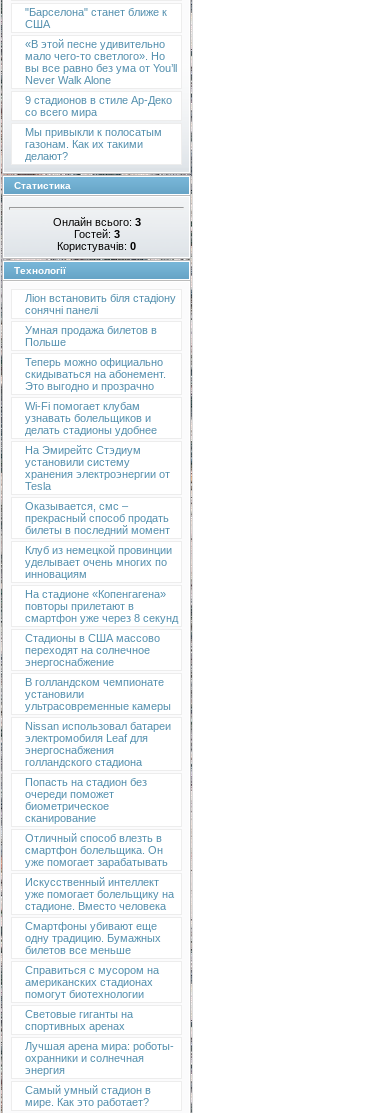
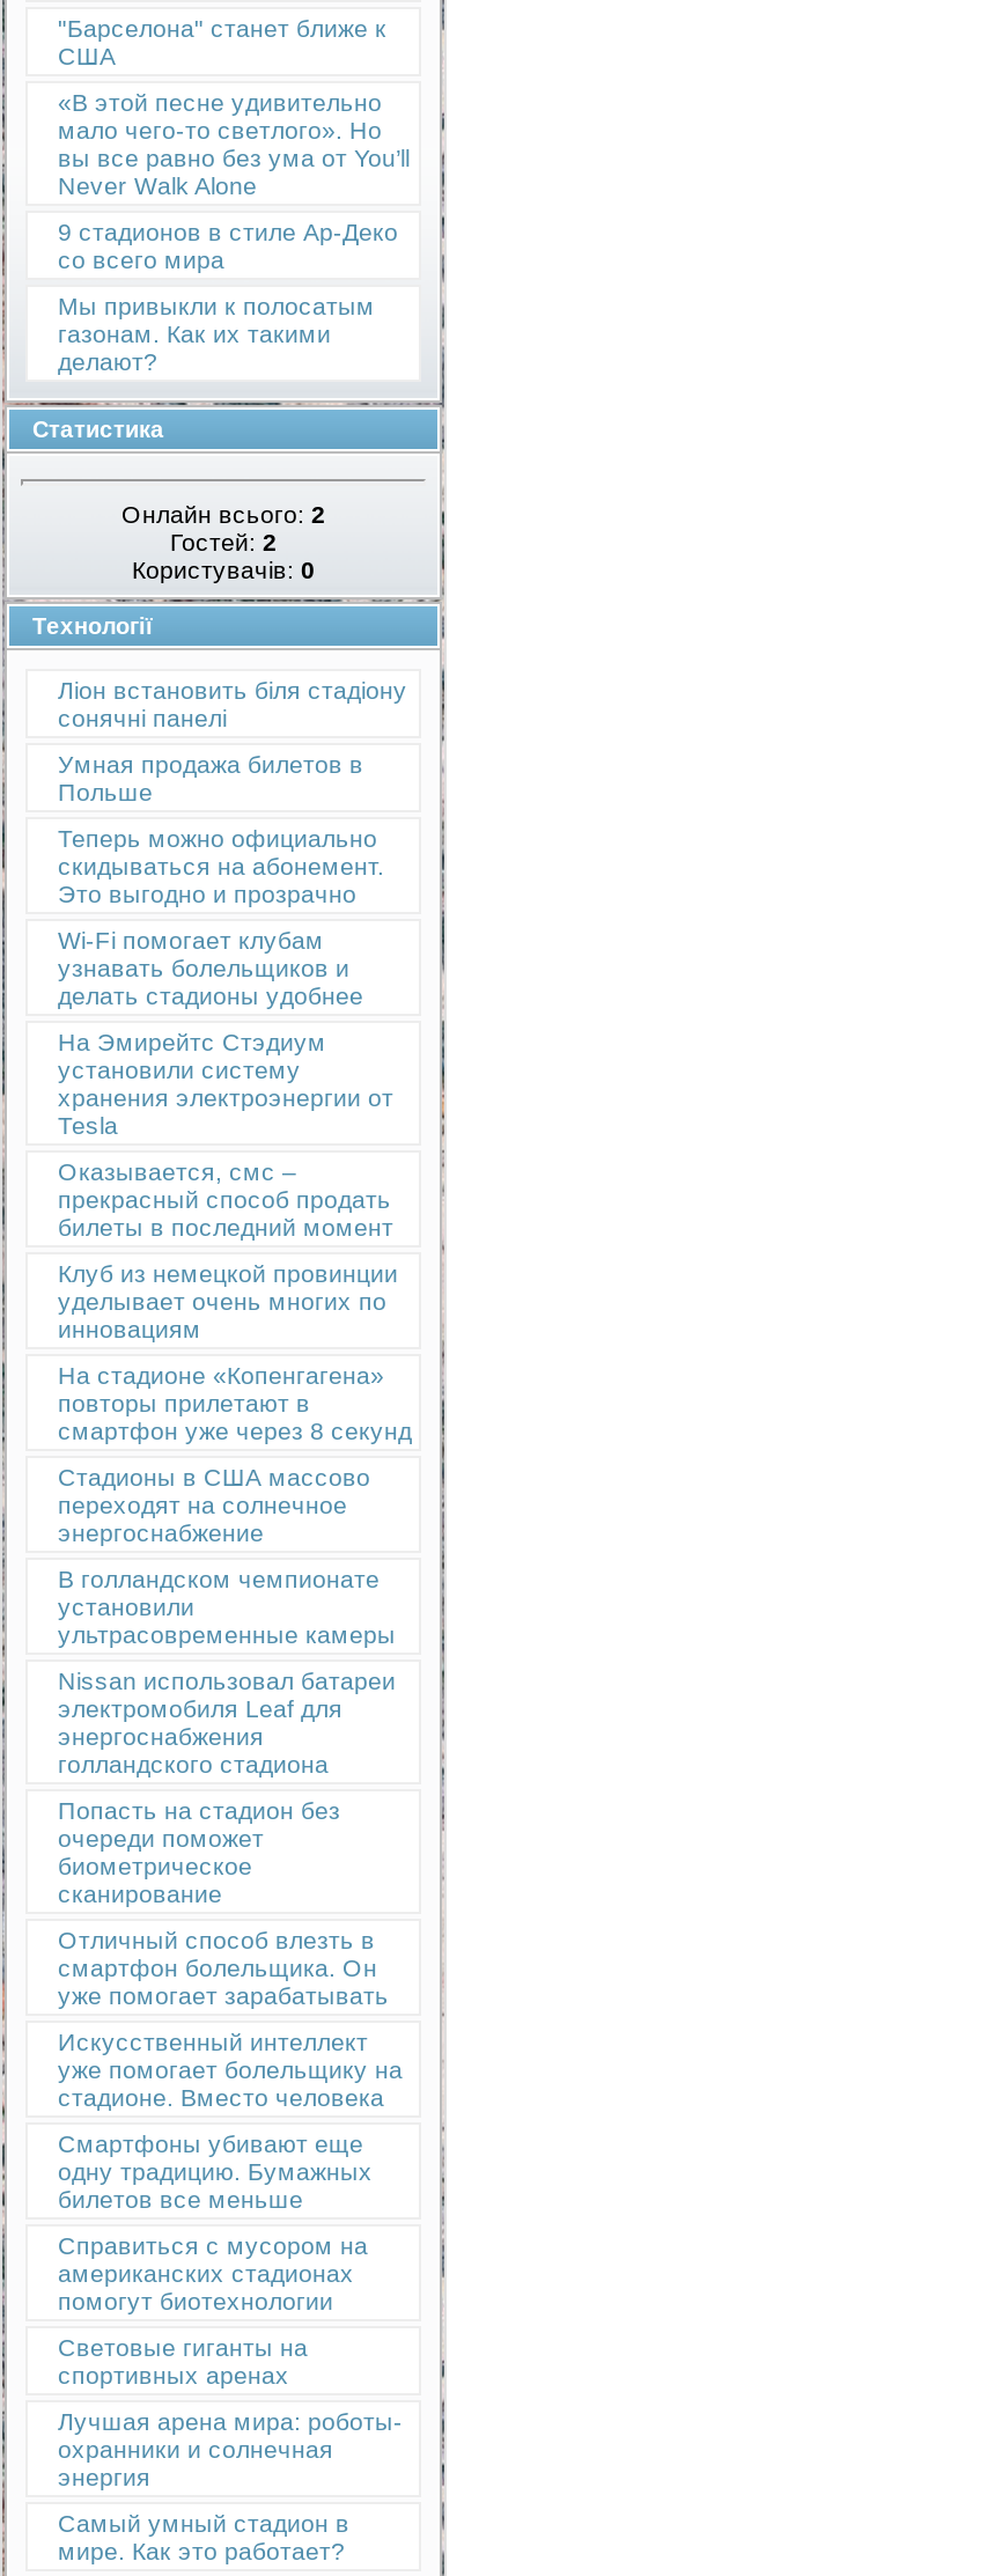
- Онлайн всього: 3
+ Онлайн всього: 2

- Гостей: 3
+ Гостей: 2
